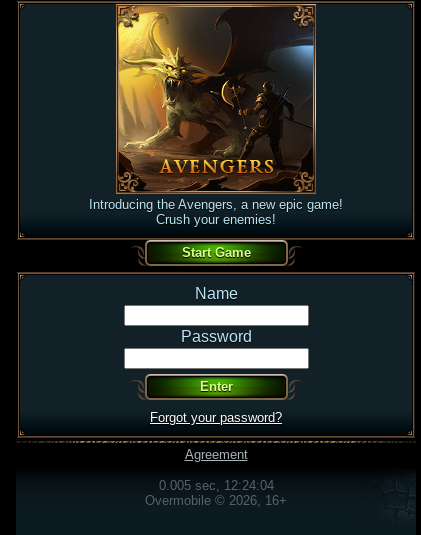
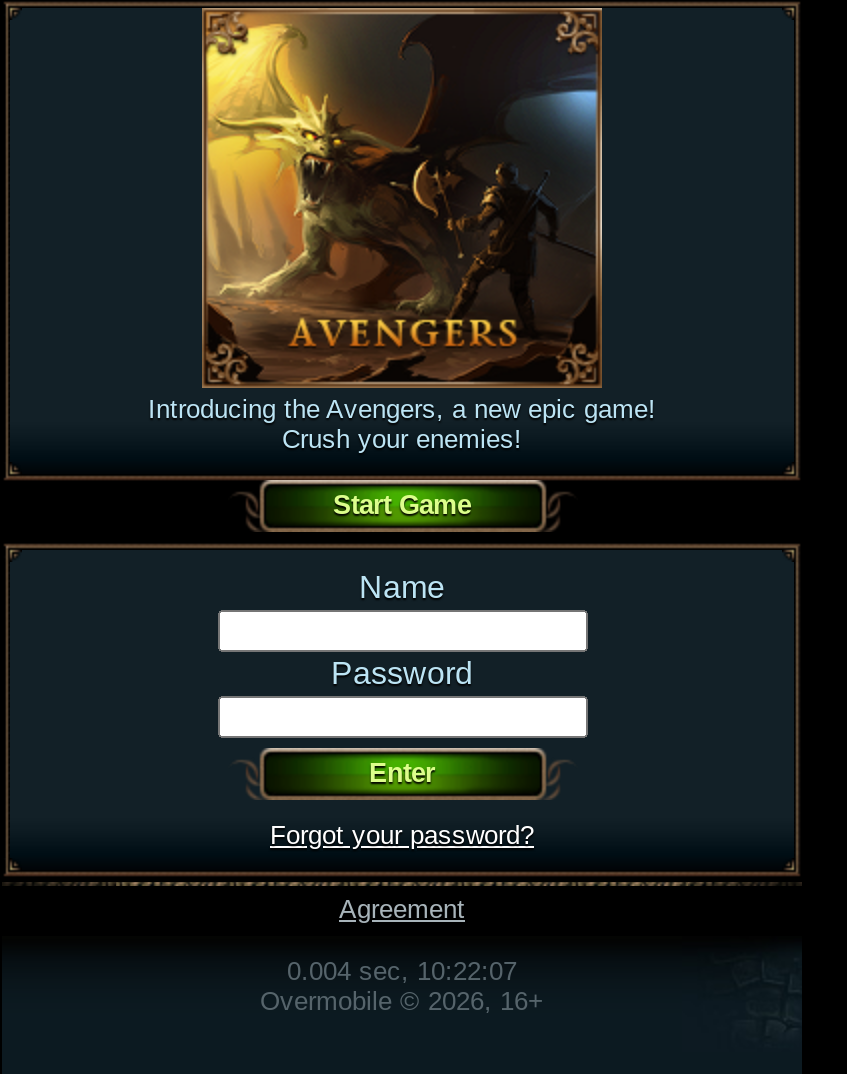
- 0.005 sec, 12:24:04
+ 0.004 sec, 10:22:07
